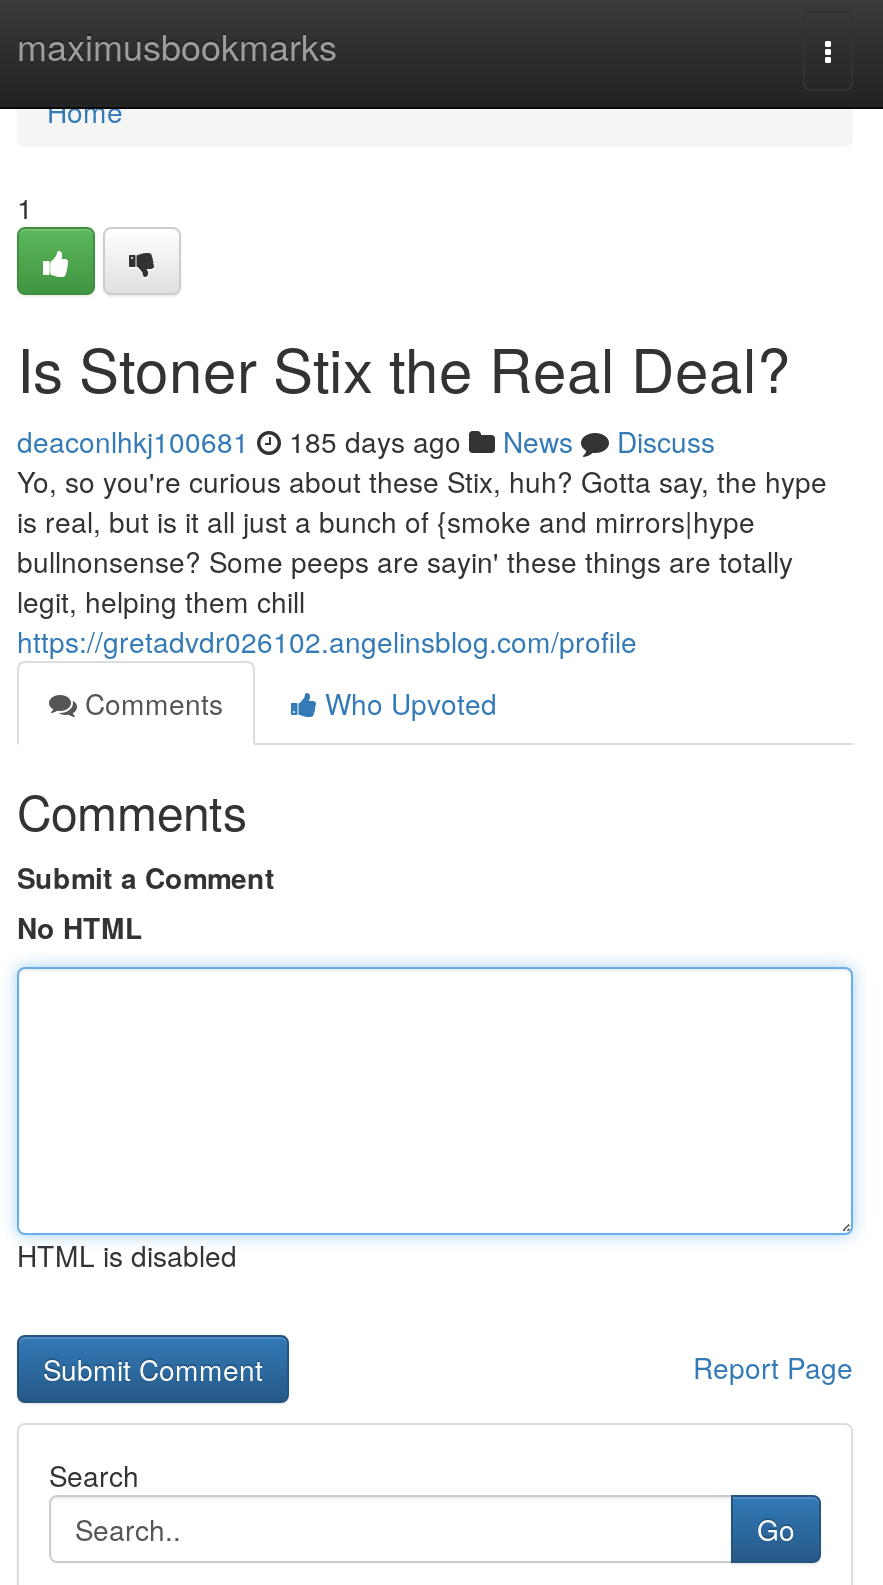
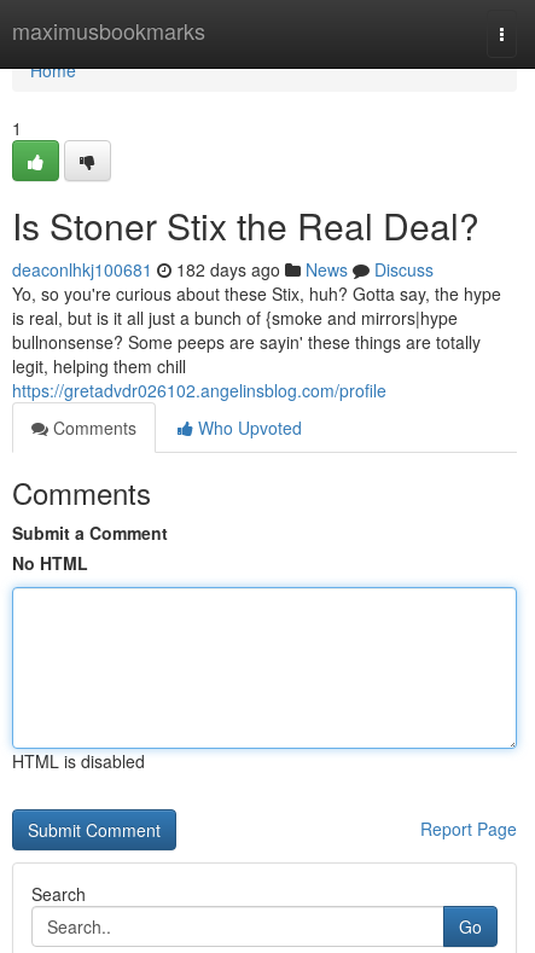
- deaconlhkj100681 185 days ago News Discuss
+ deaconlhkj100681 182 days ago News Discuss
